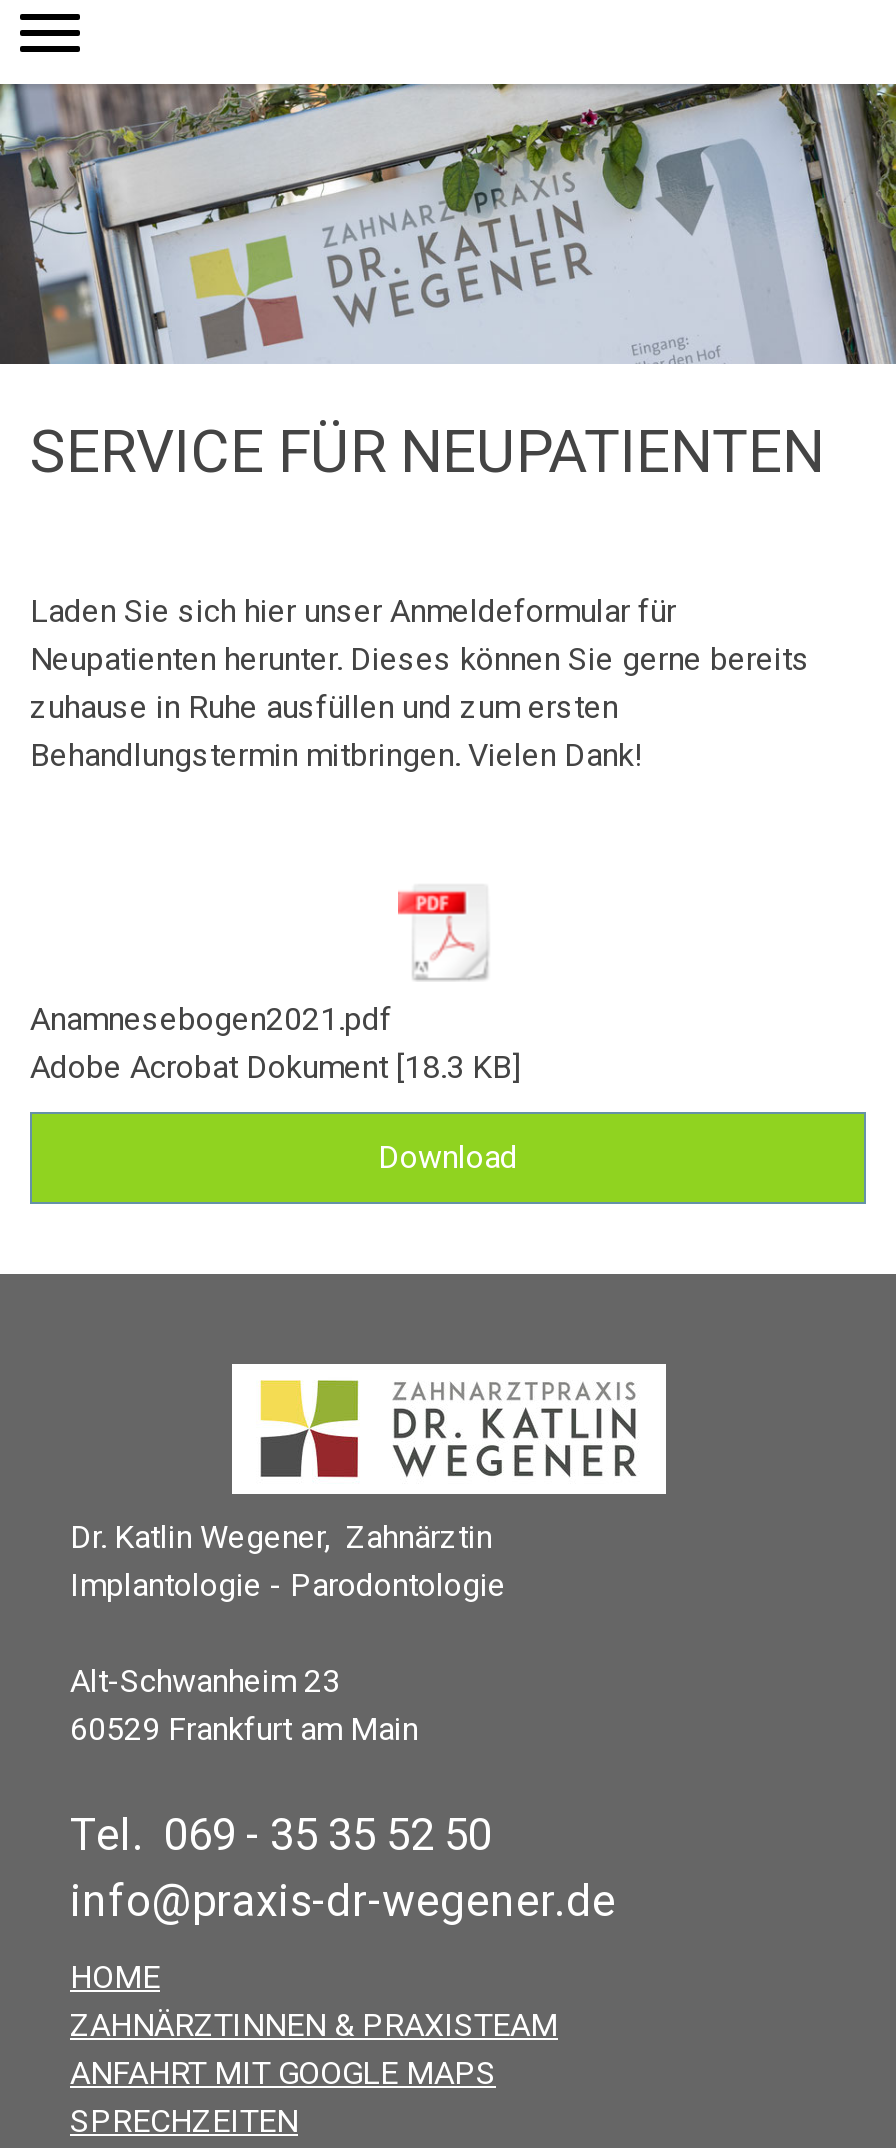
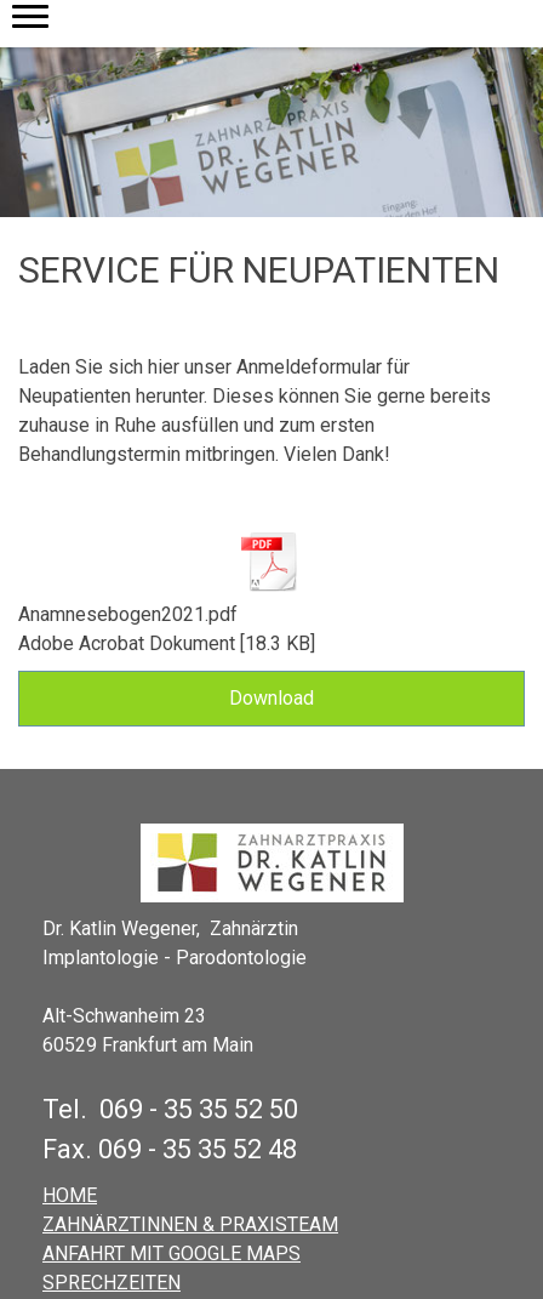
- info@praxis-dr-wegener.de
+ Fax. 069 - 35 35 52 48
